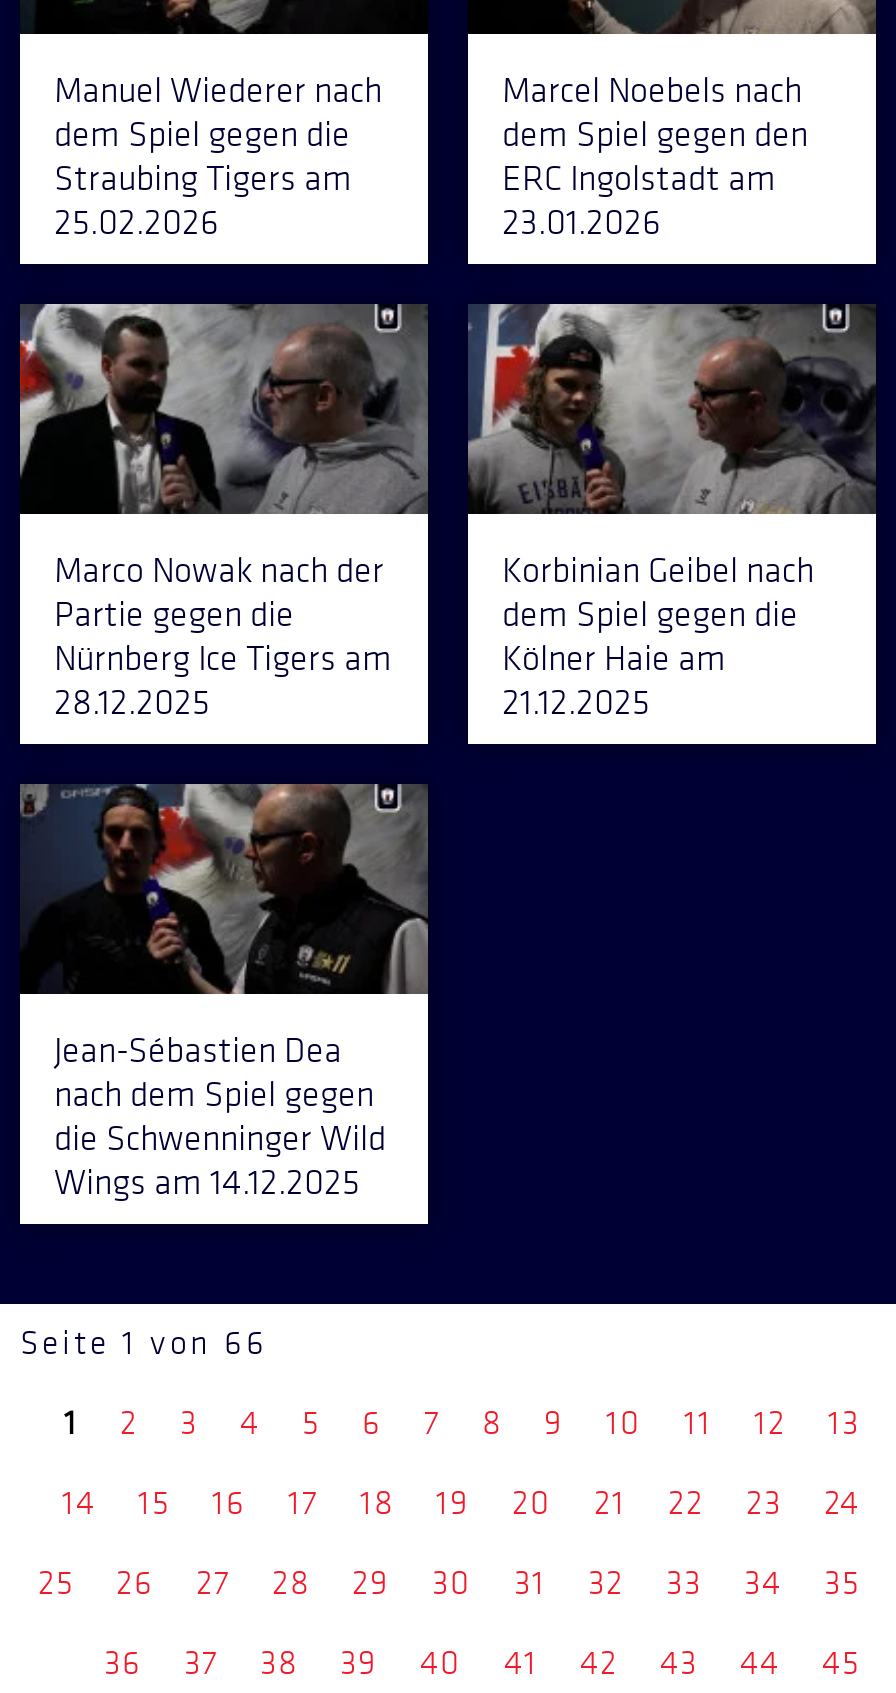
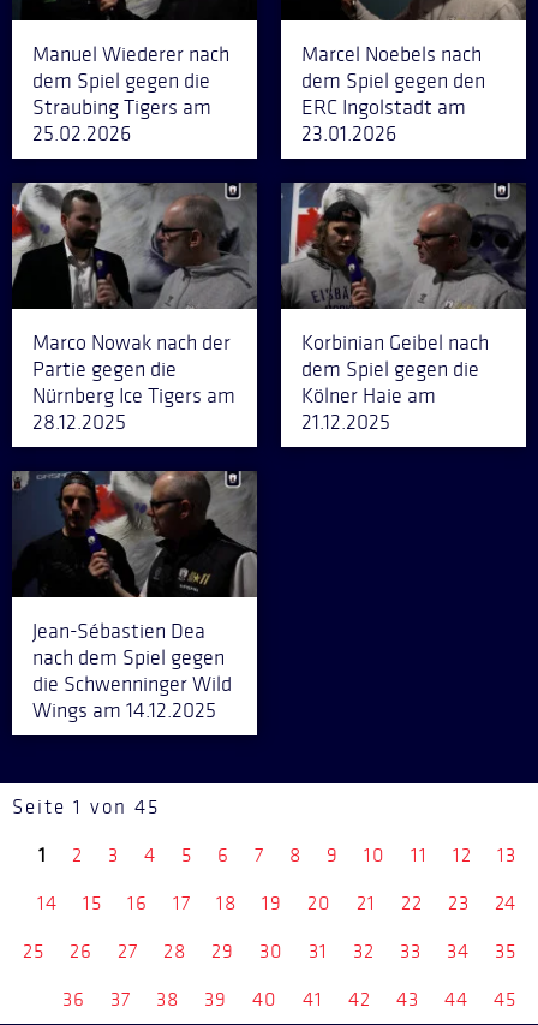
- Seite 1 von 66
+ Seite 1 von 45
